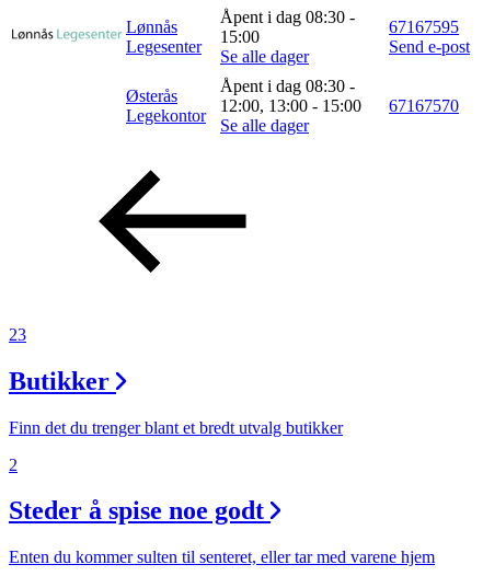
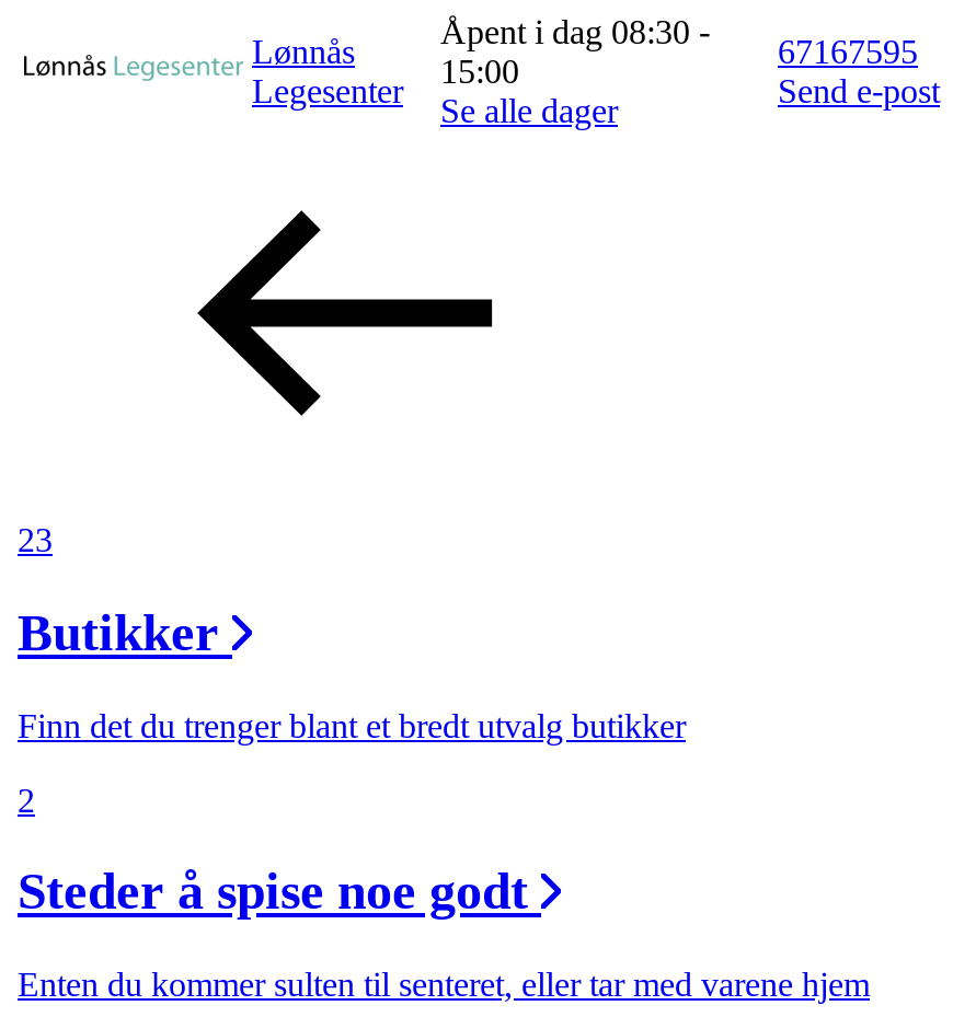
- Åpent i dag 08:30 -
- 12:00, 13:00 - 15:00
- Se alle dager

- Østerås
- Legekontor

- 67167570
